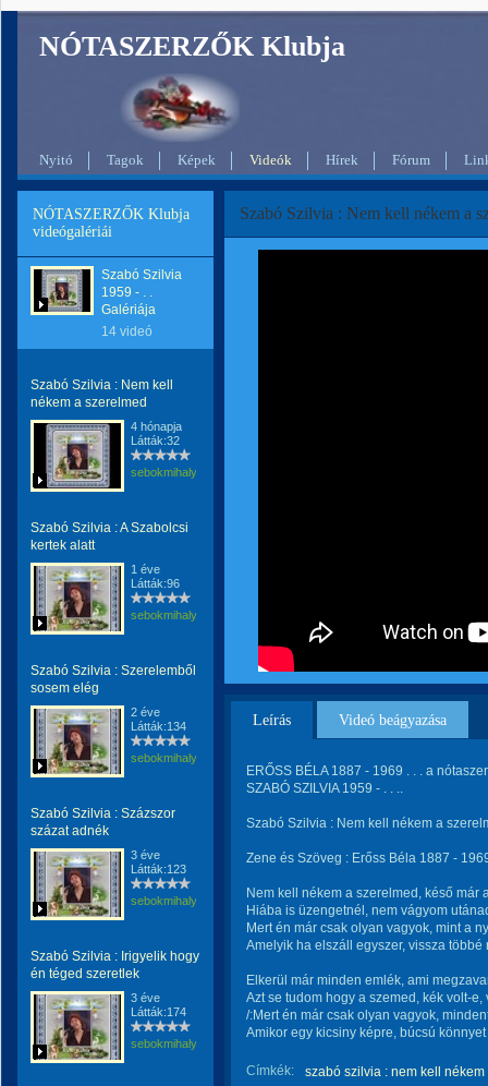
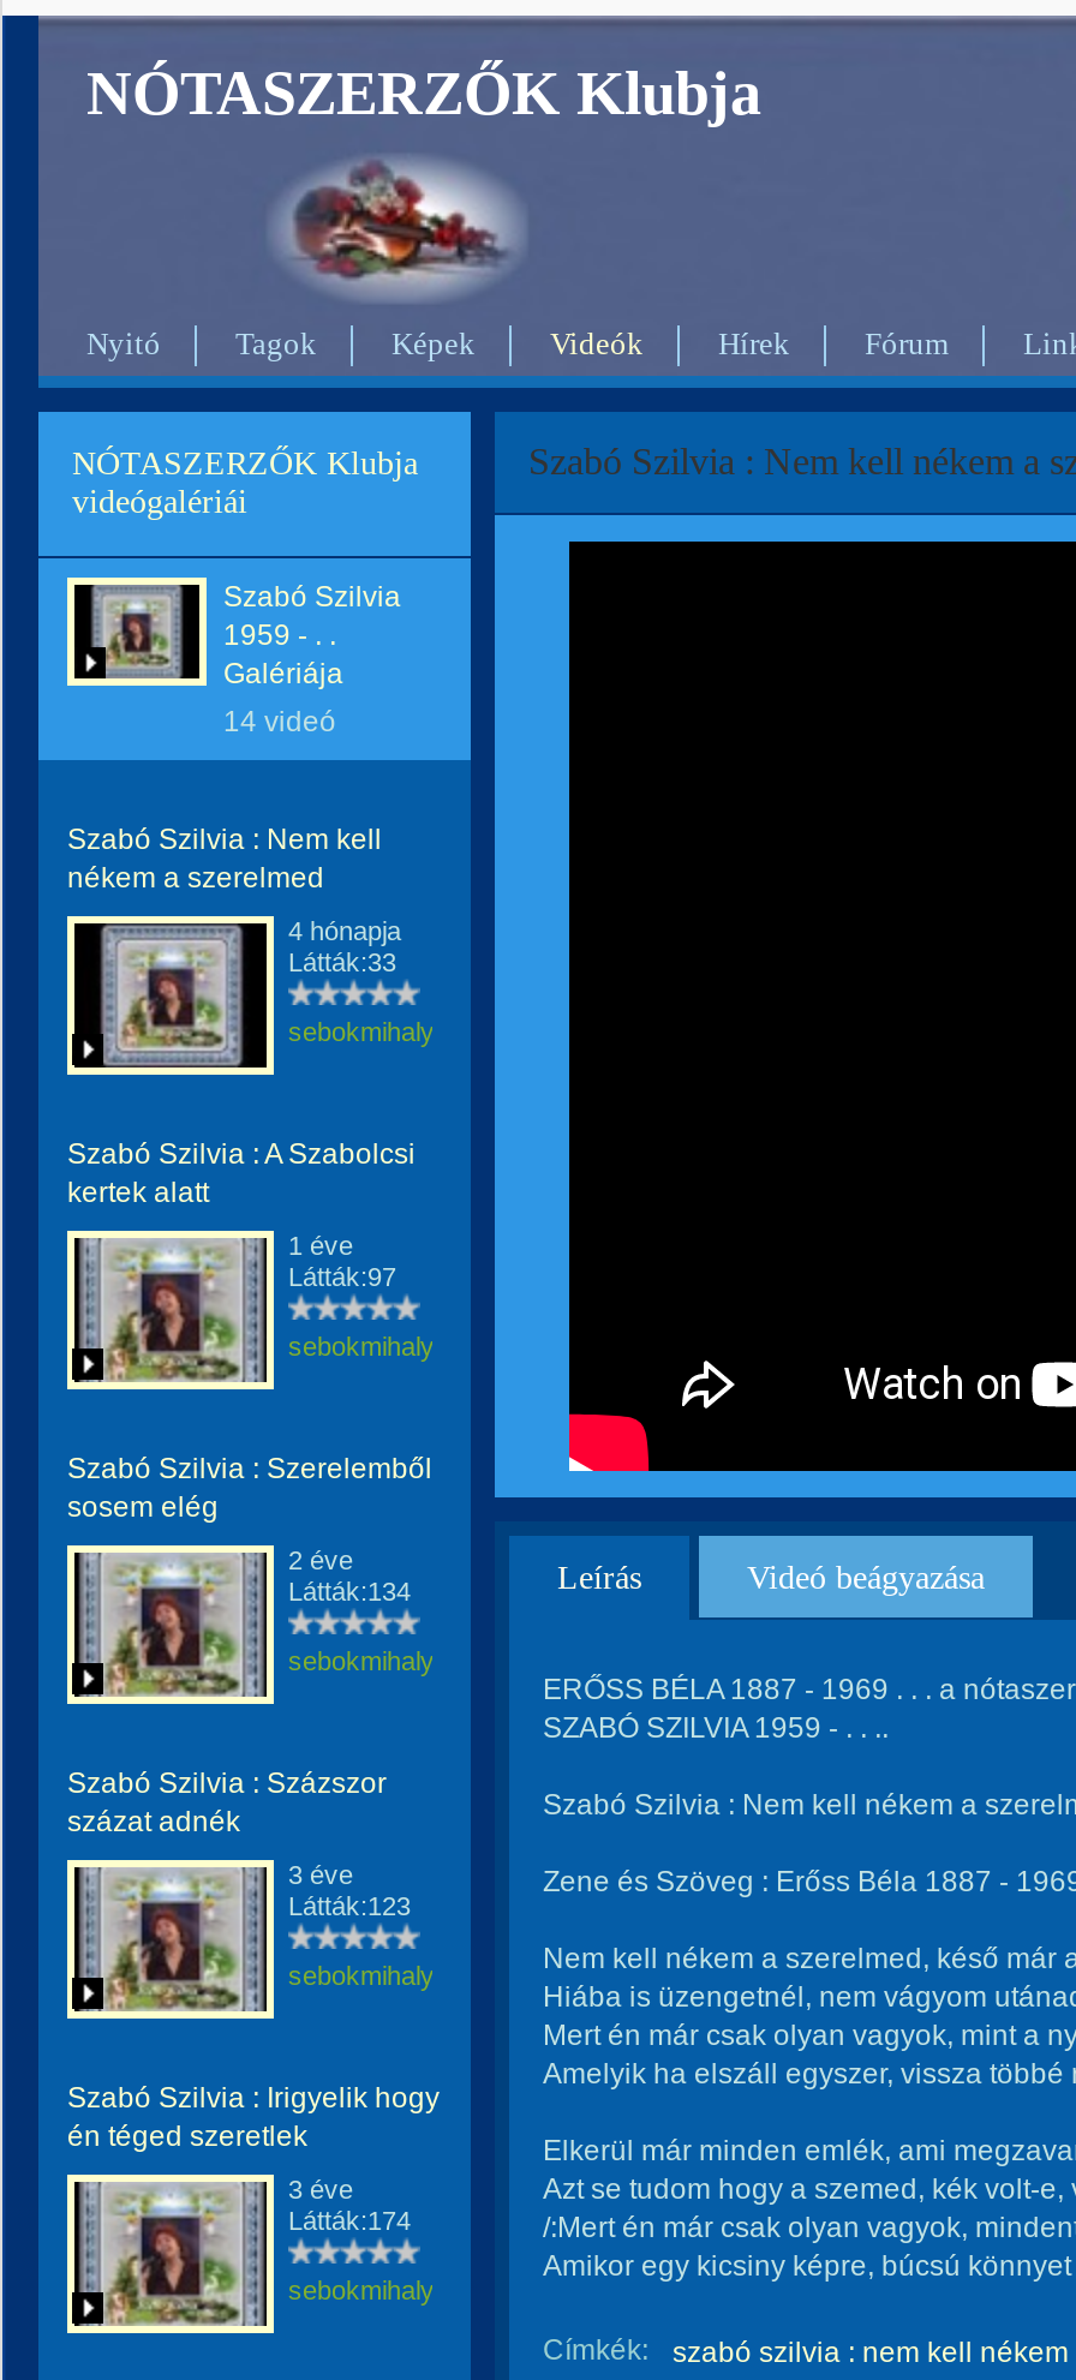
- Látták:32
+ Látták:33

- Látták:96
+ Látták:97
